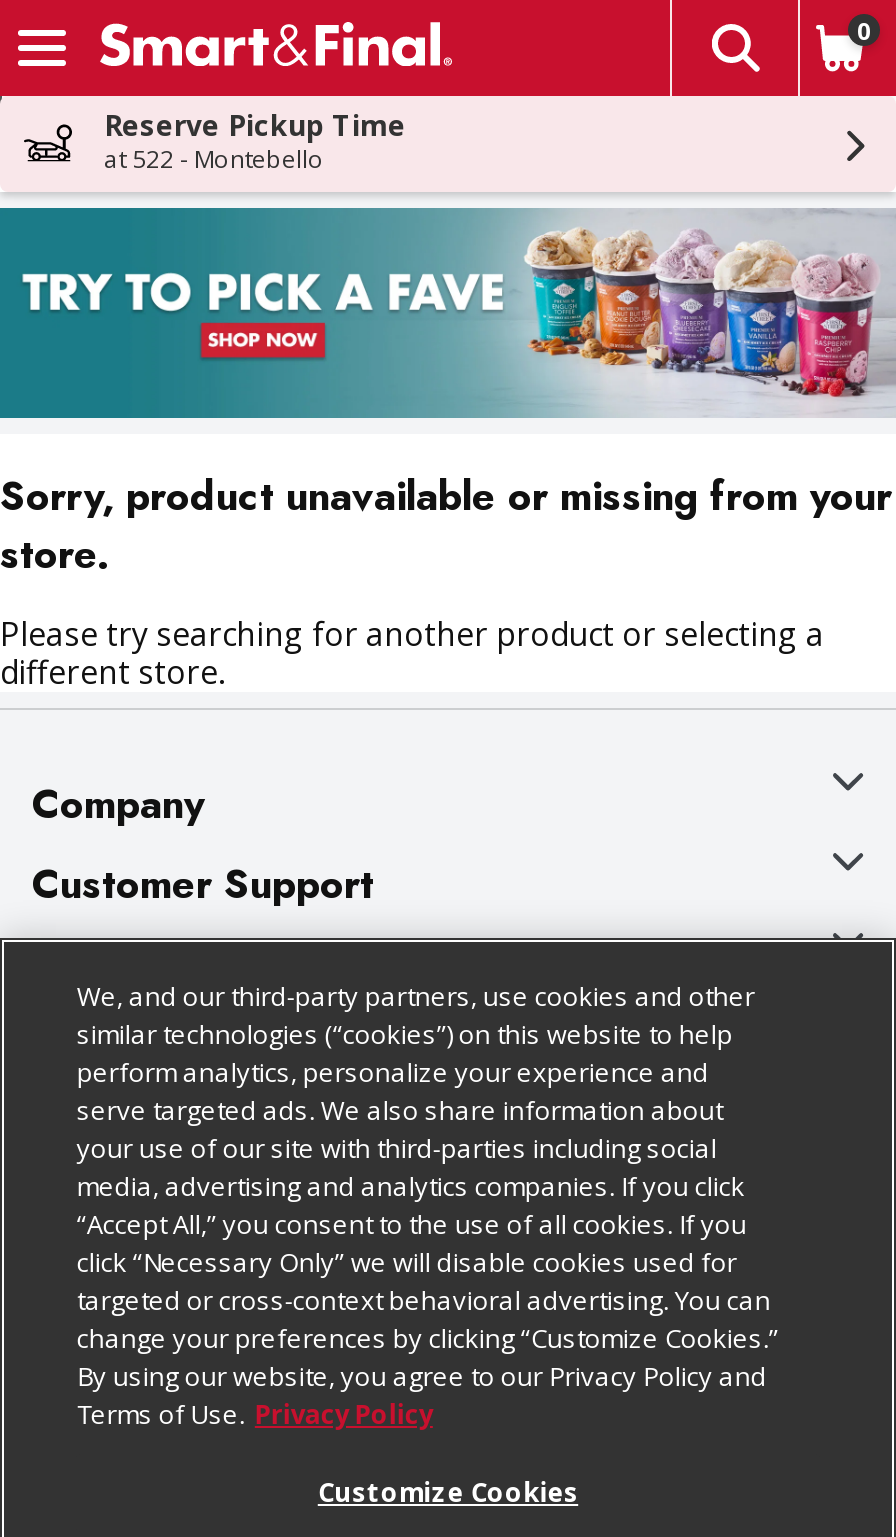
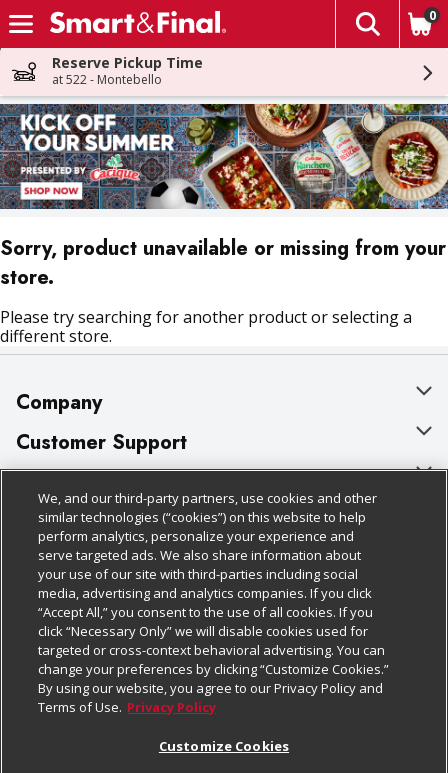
- [image]
+ [image]
